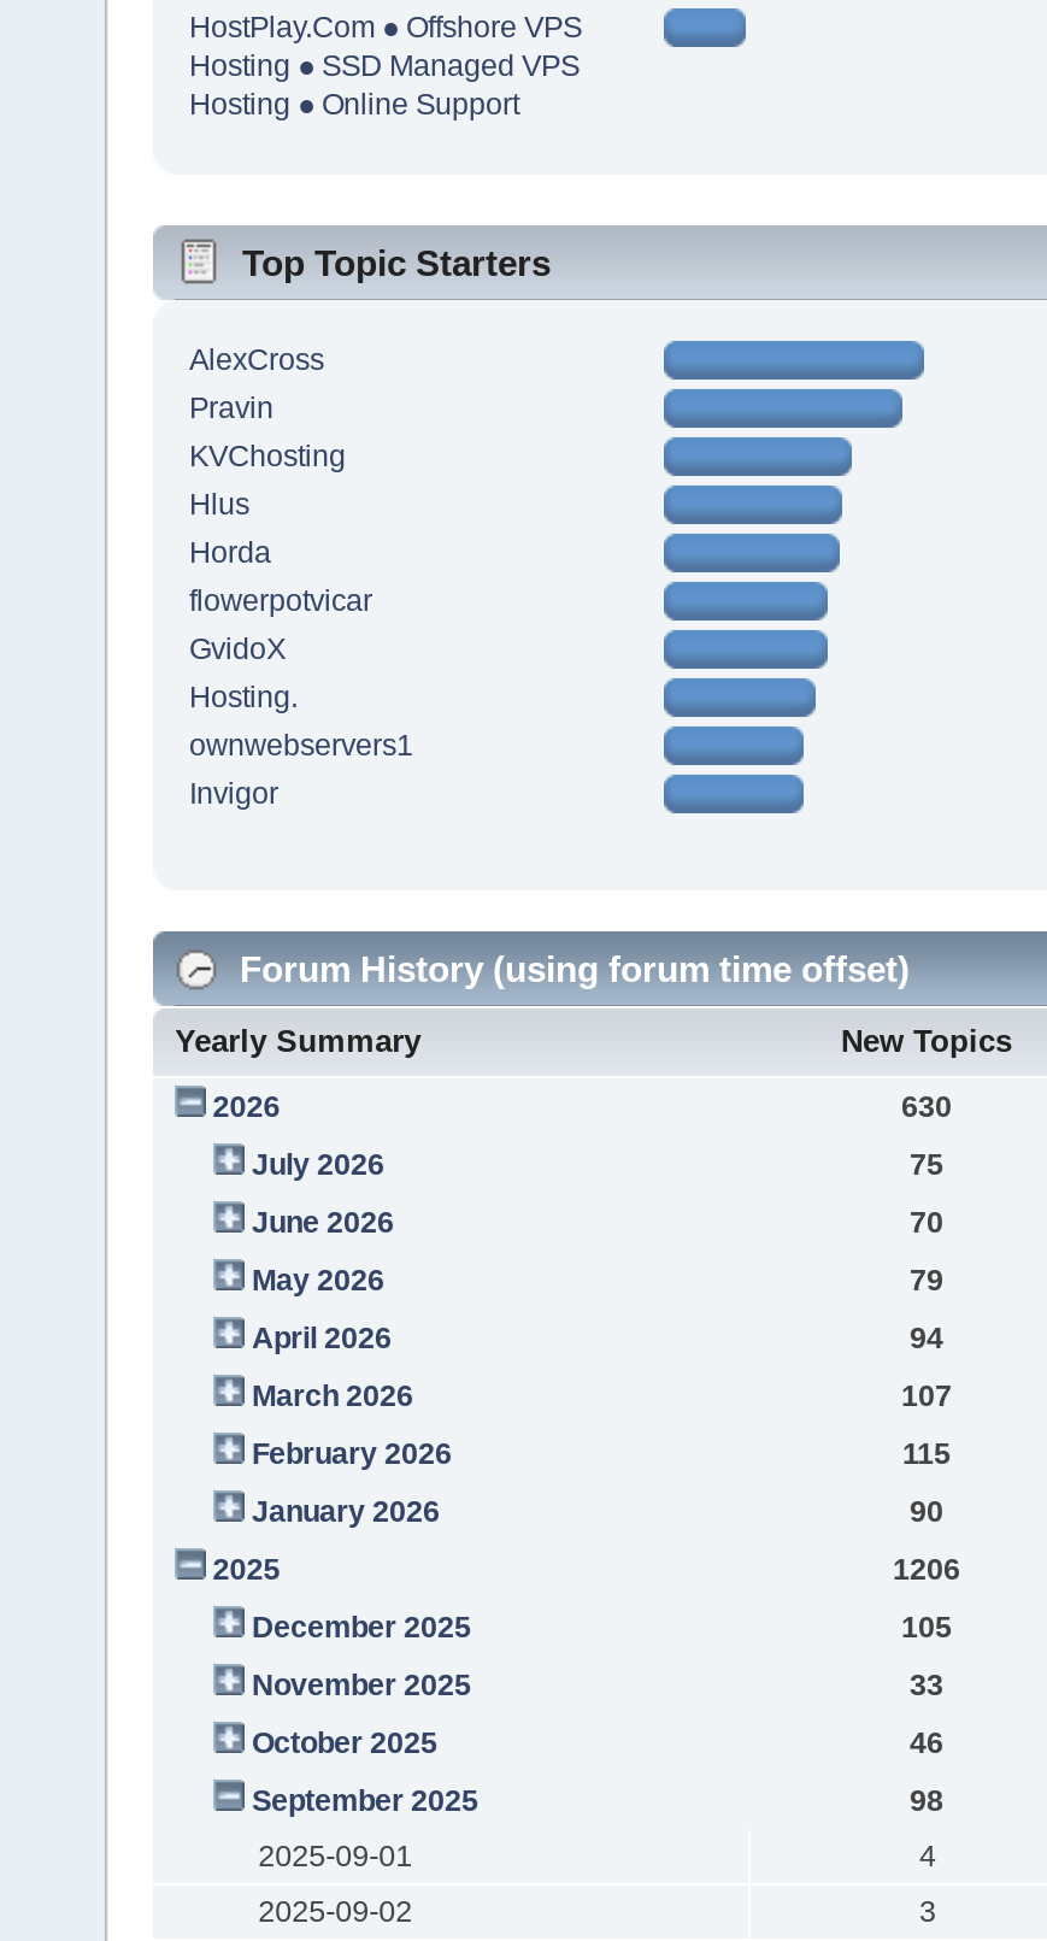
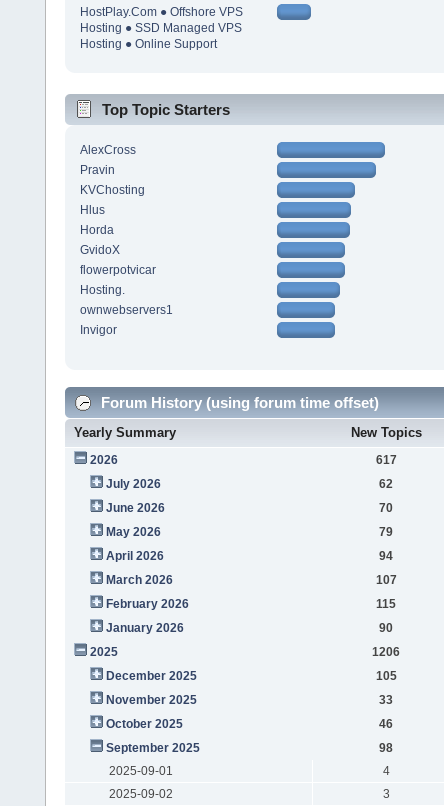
moved down: flowerpotvicar

moved up: GvidoX

- 630
+ 617

- 75
+ 62
